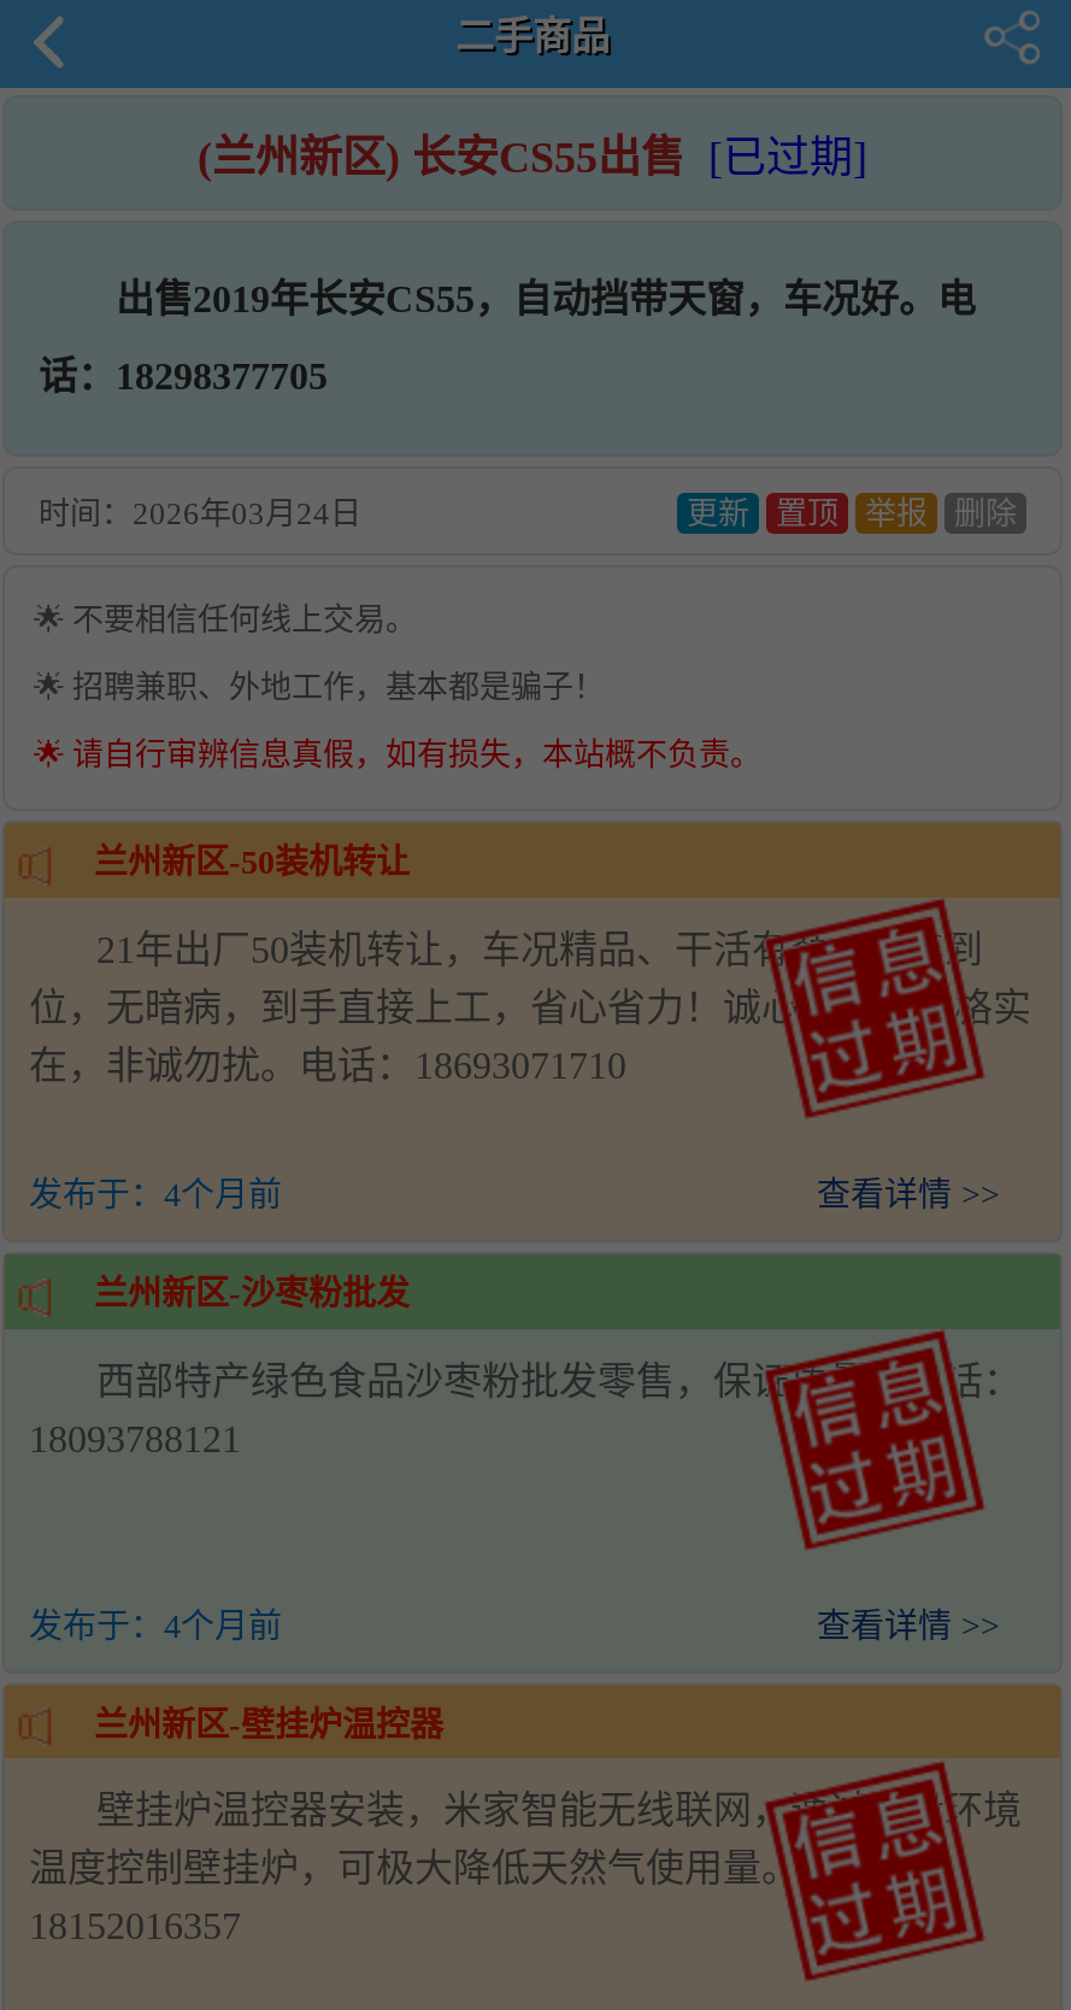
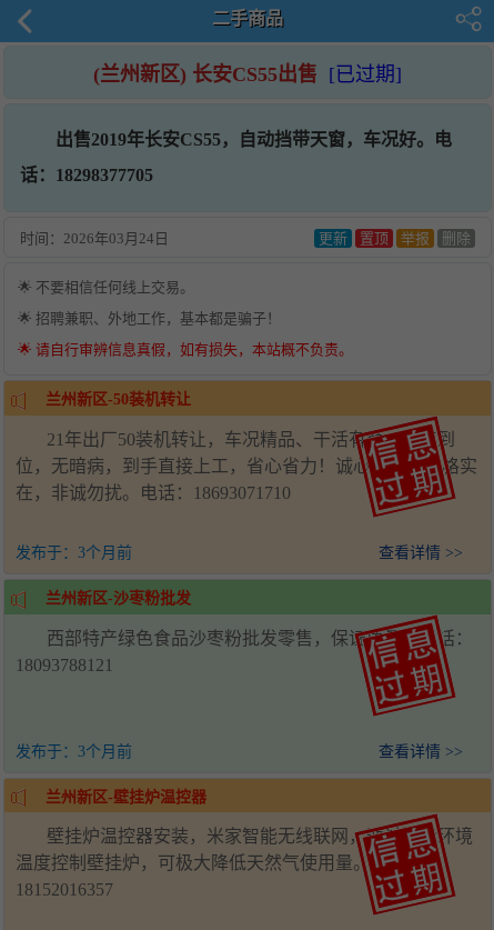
- 发布于：4个月前
+ 发布于：3个月前

- 发布于：4个月前
+ 发布于：3个月前
